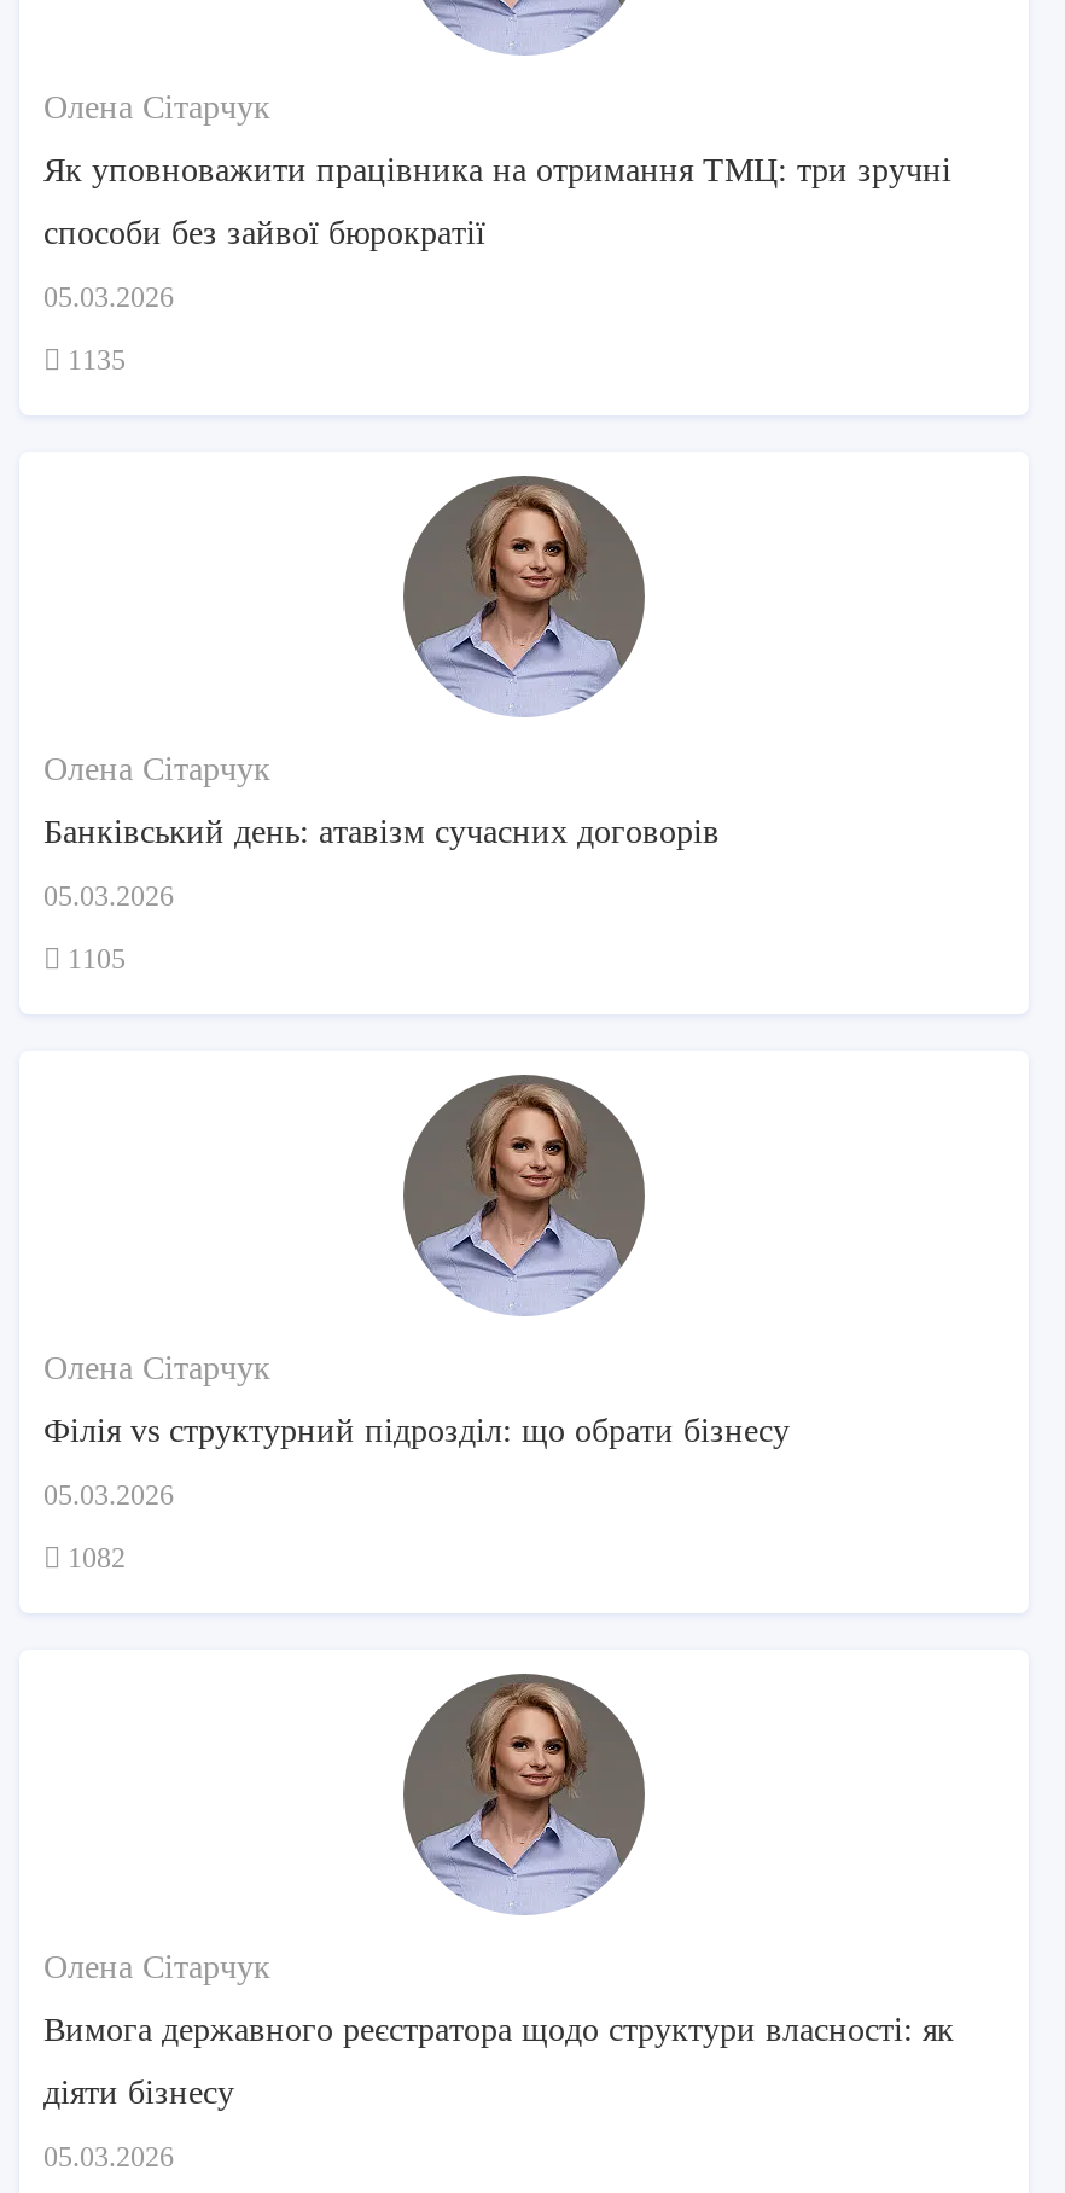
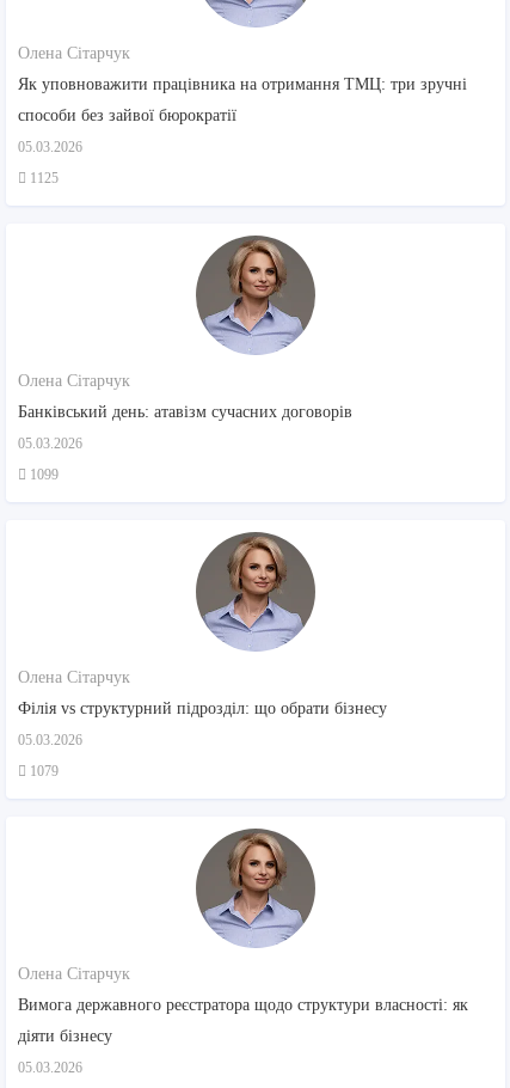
- 1135
+ 1125

- 1105
+ 1099

- 1082
+ 1079
